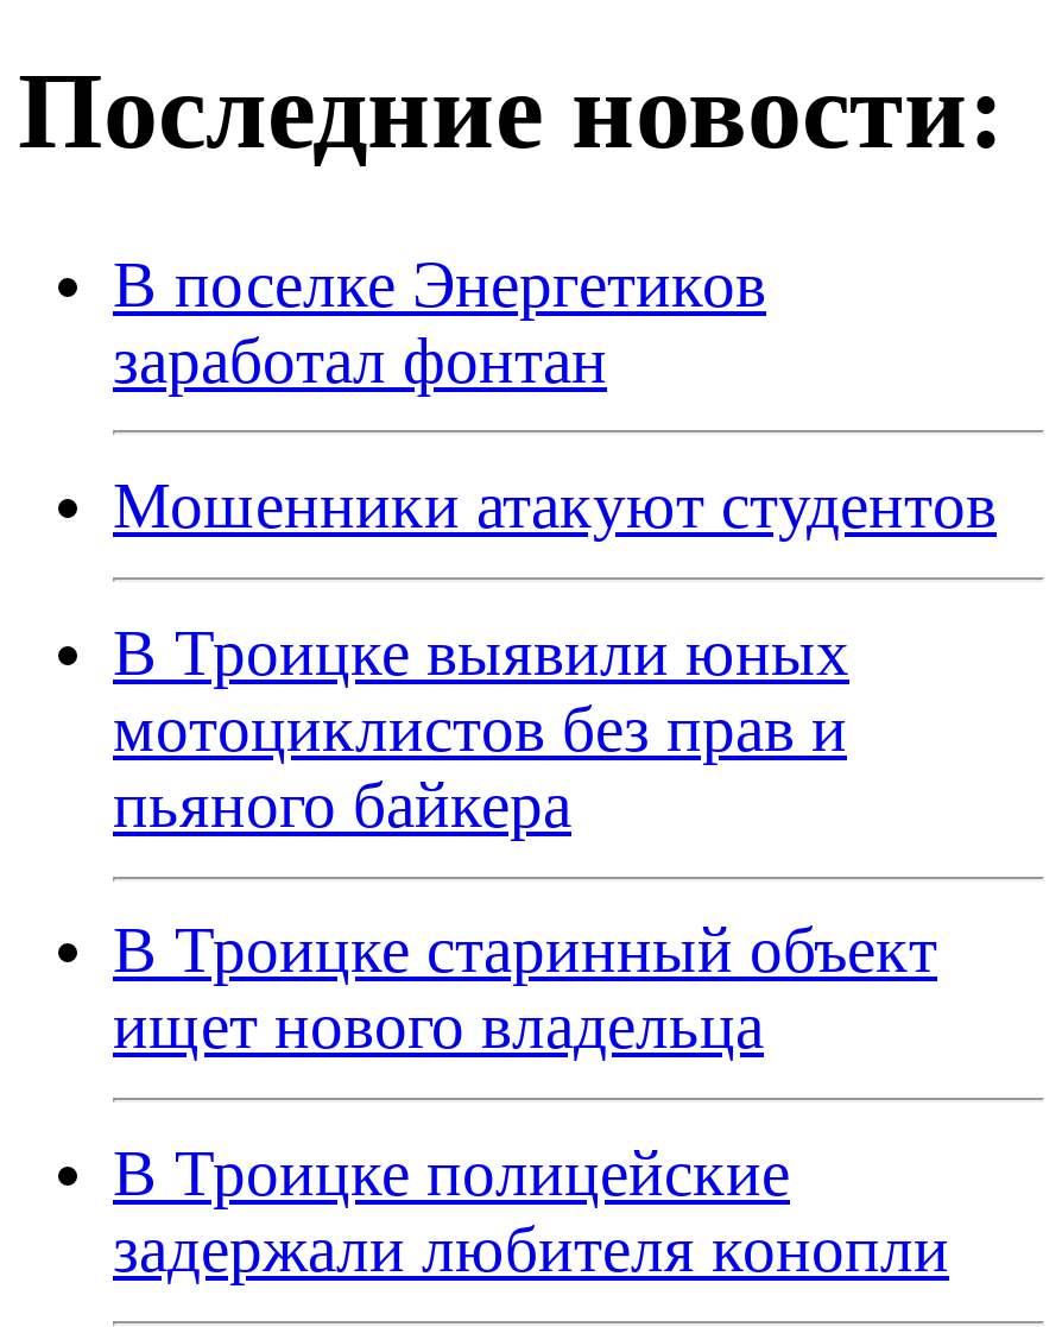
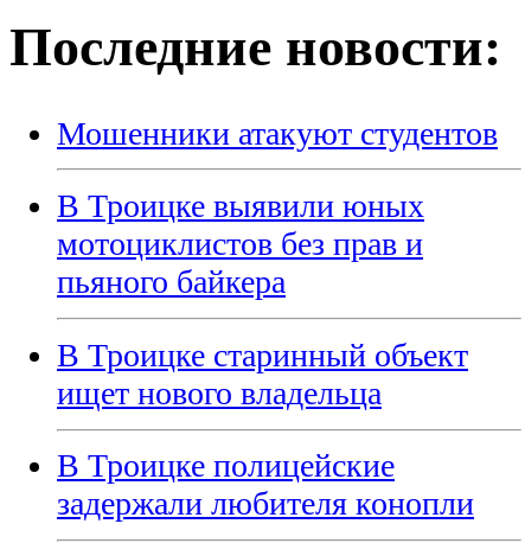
- В поселке Энергетиков
- заработал фонтан
